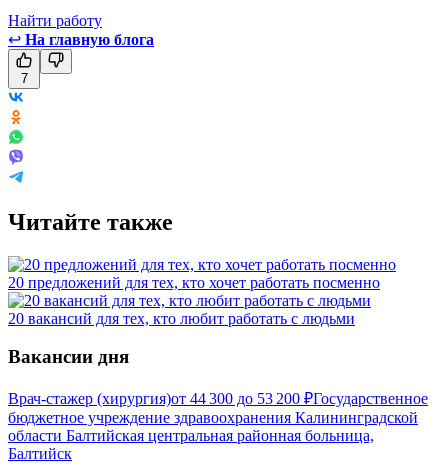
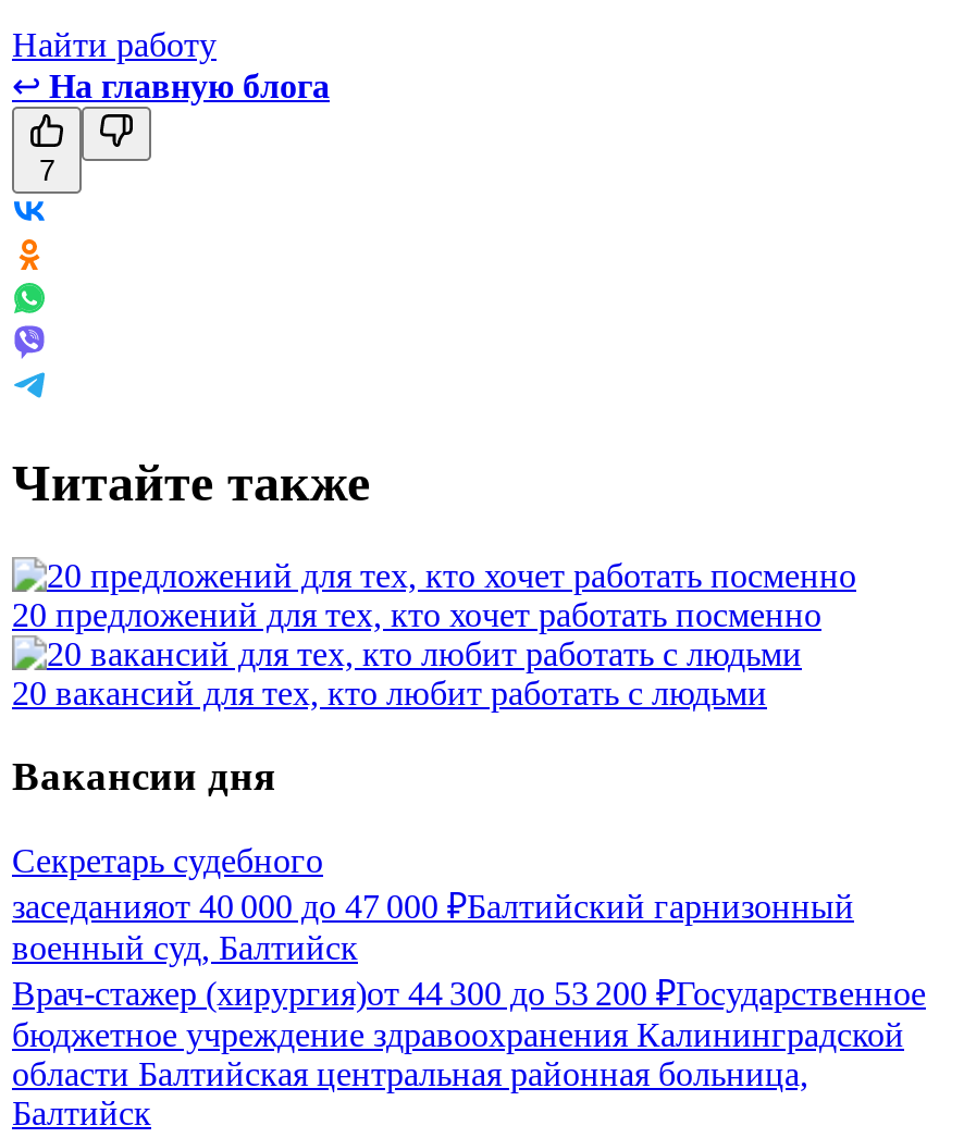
+ Секретарь судебного
+ заседанияот 40 000 до 47 000 ₽Балтийский гарнизонный
+ военный суд, Балтийск
